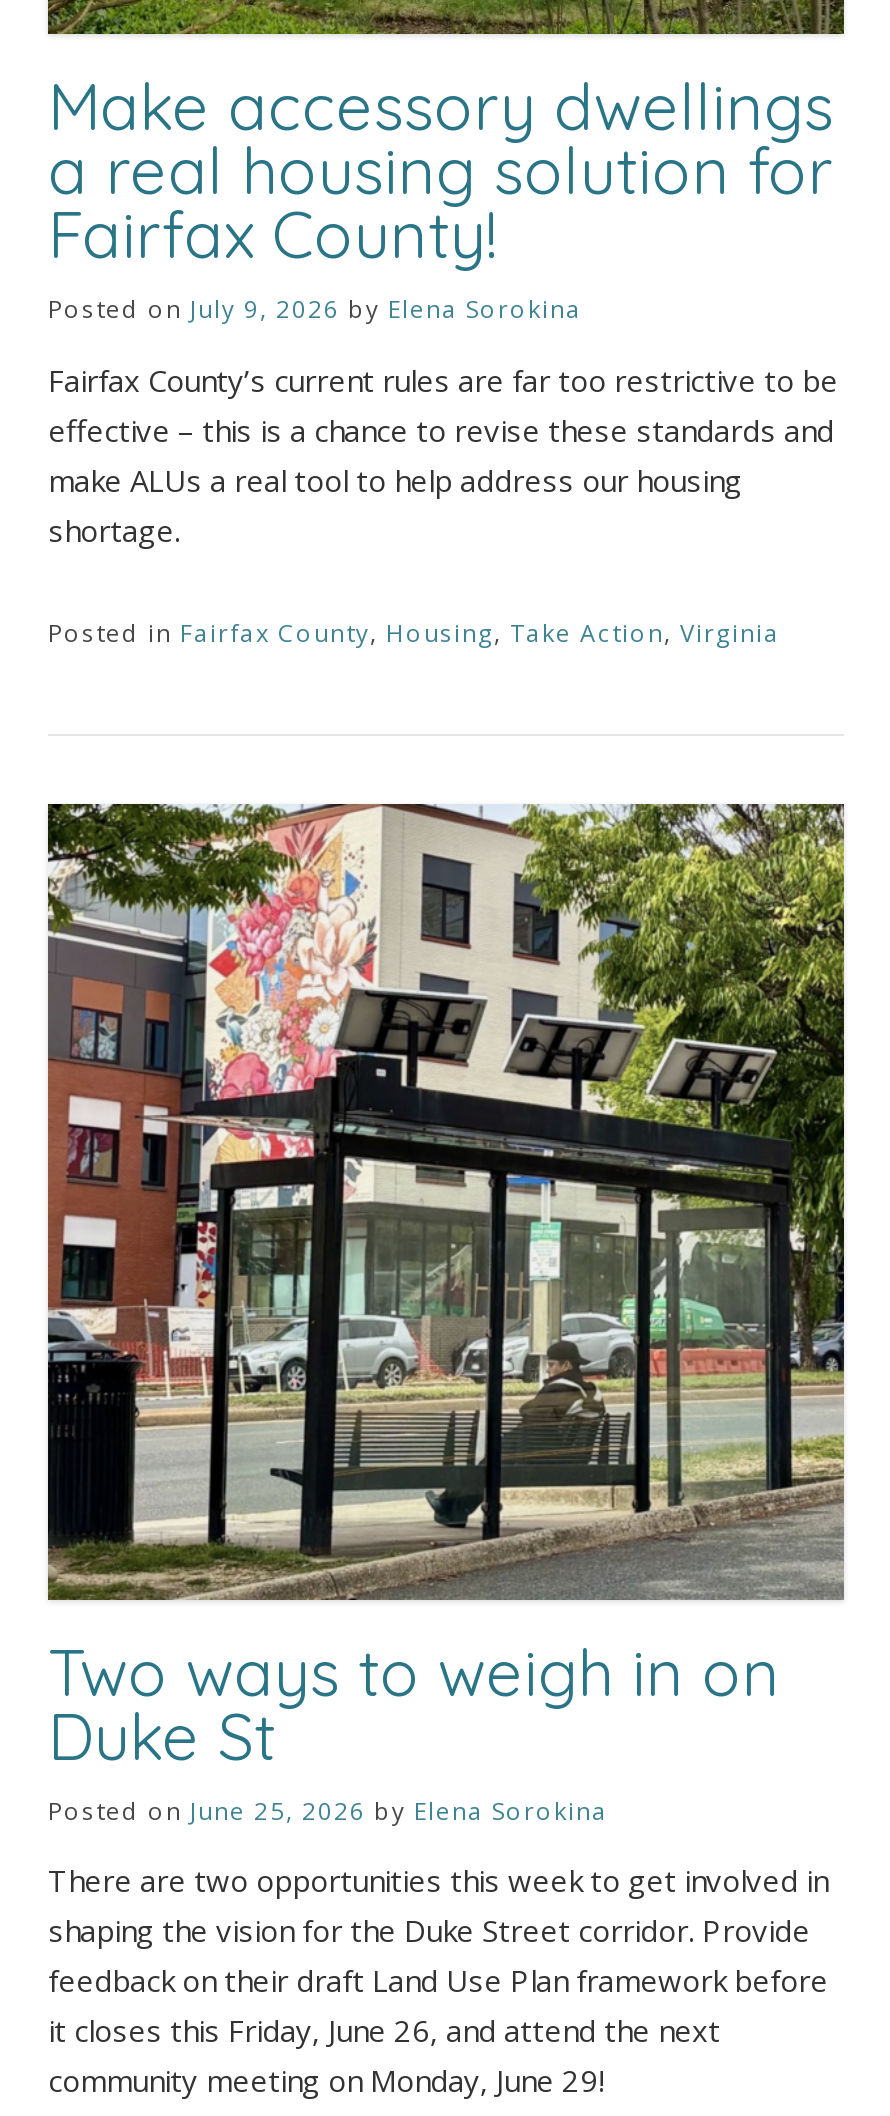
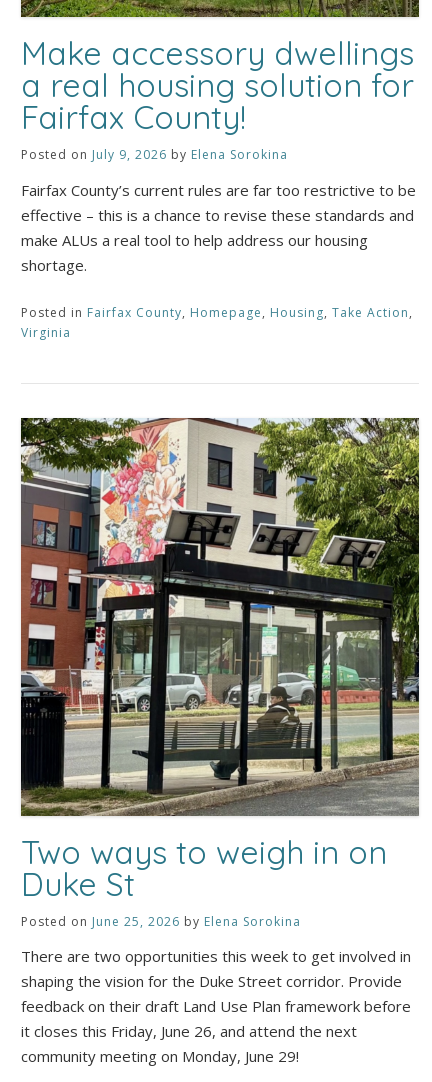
- Posted in Fairfax County, Housing, Take Action, Virginia
+ Posted in Fairfax County, Homepage, Housing, Take Action,
+ Virginia
